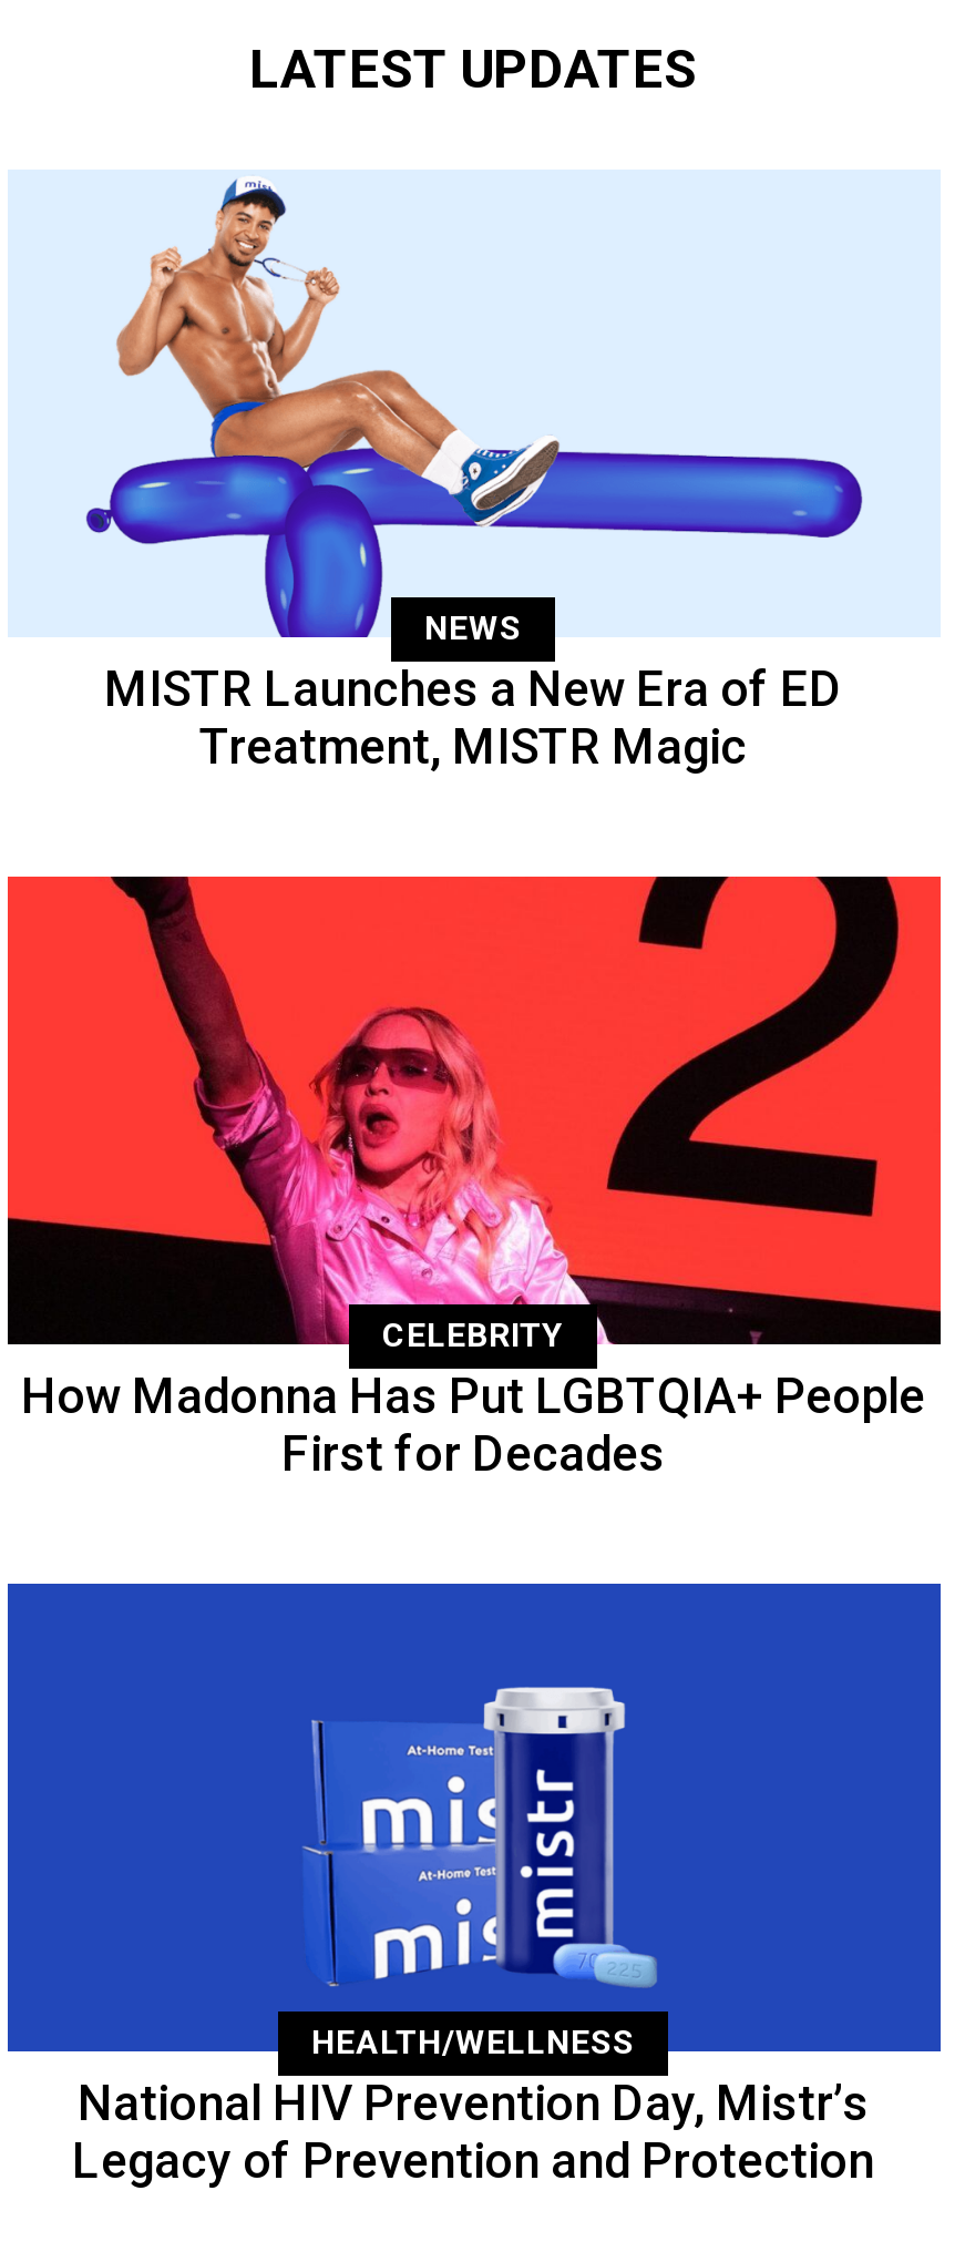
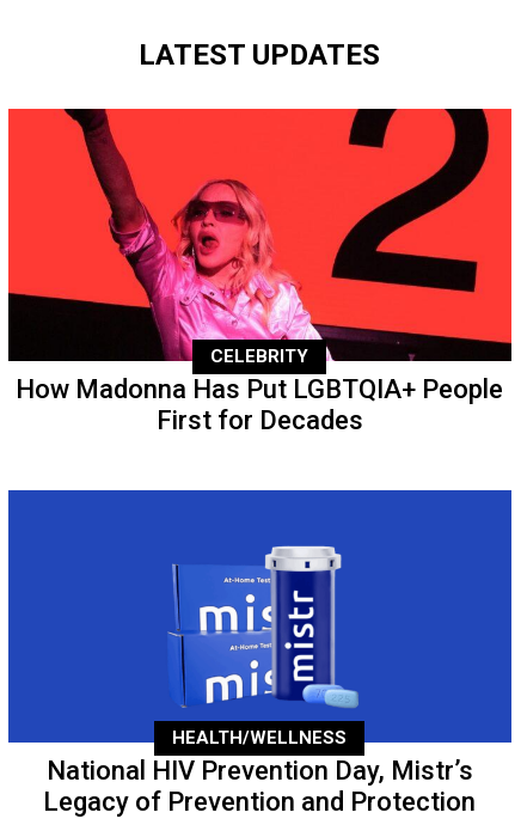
- [image]
- NEWS
- MISTR Launches a New Era of ED
- Treatment, MISTR Magic
